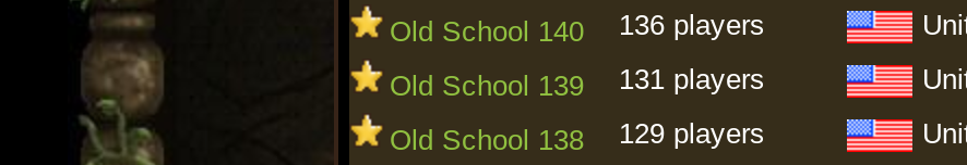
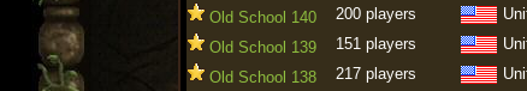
- Old School 140 136 players
+ Old School 140 200 players

- Old School 139 131 players
+ Old School 139 151 players

- Old School 138 129 players
+ Old School 138 217 players
